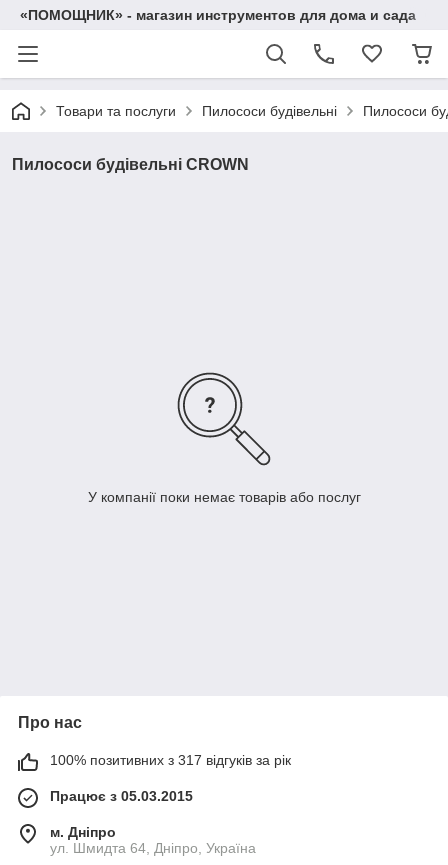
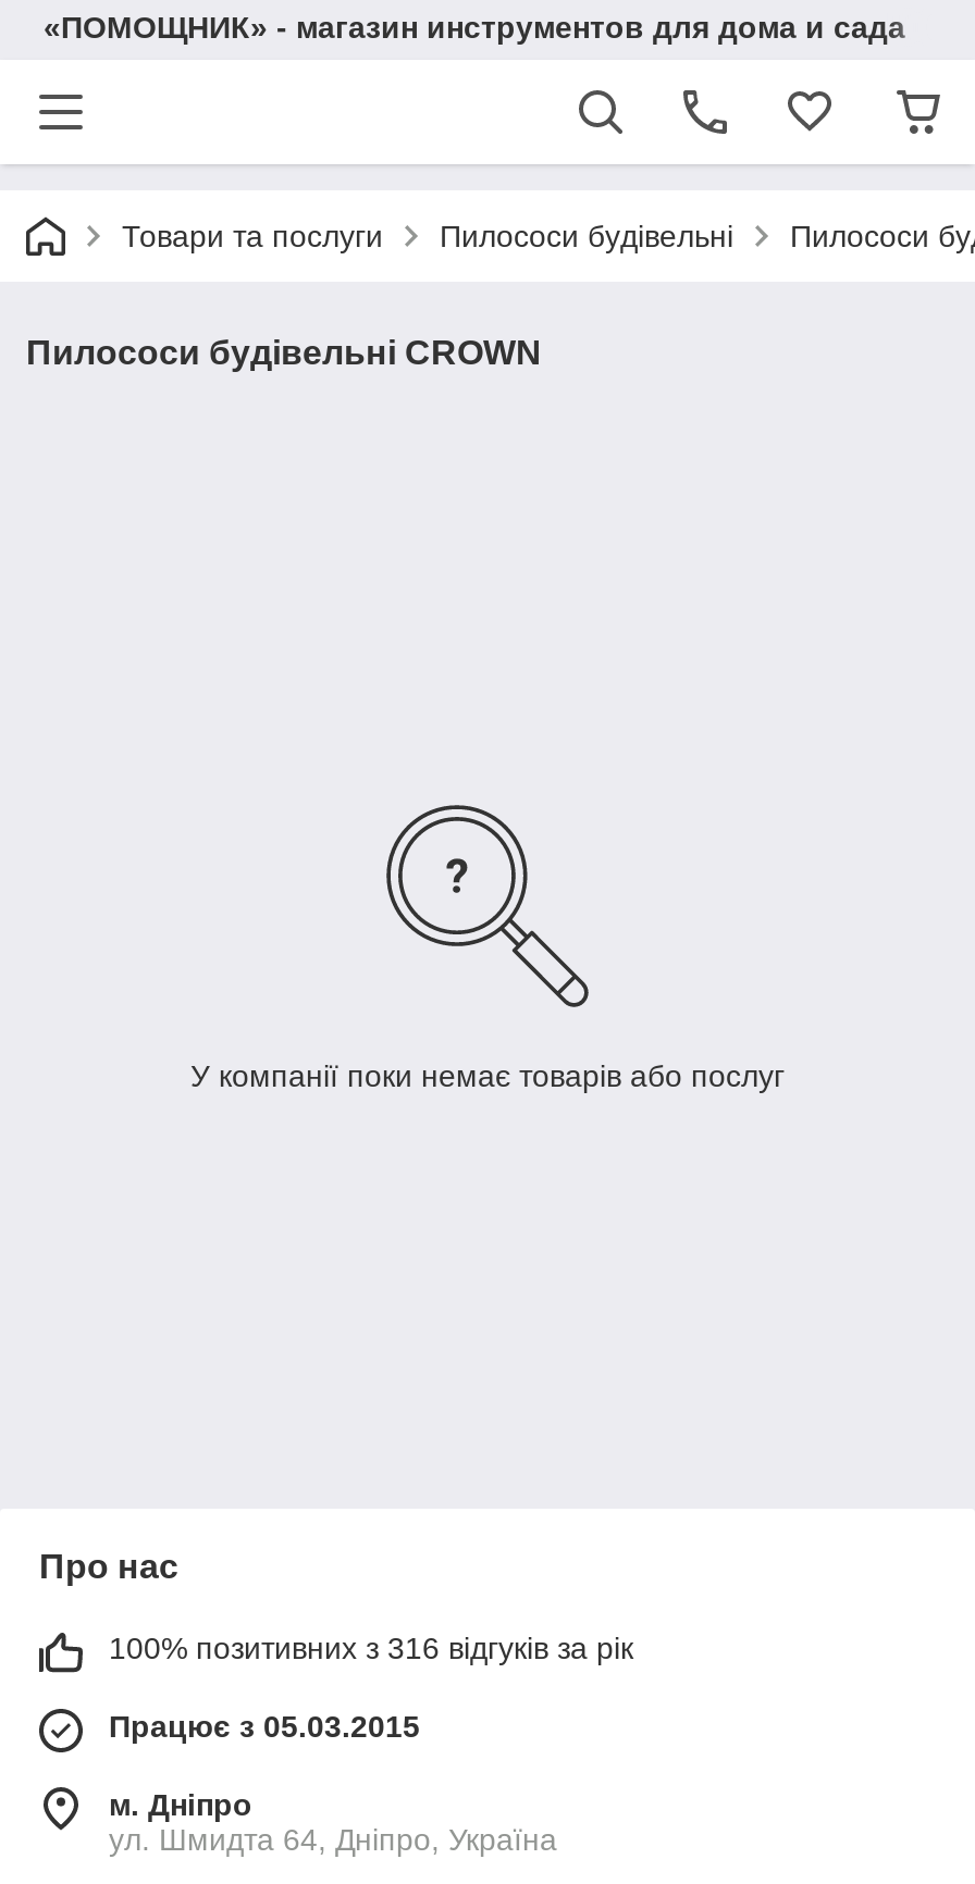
- 100% позитивних з 317 відгуків за рік
+ 100% позитивних з 316 відгуків за рік
